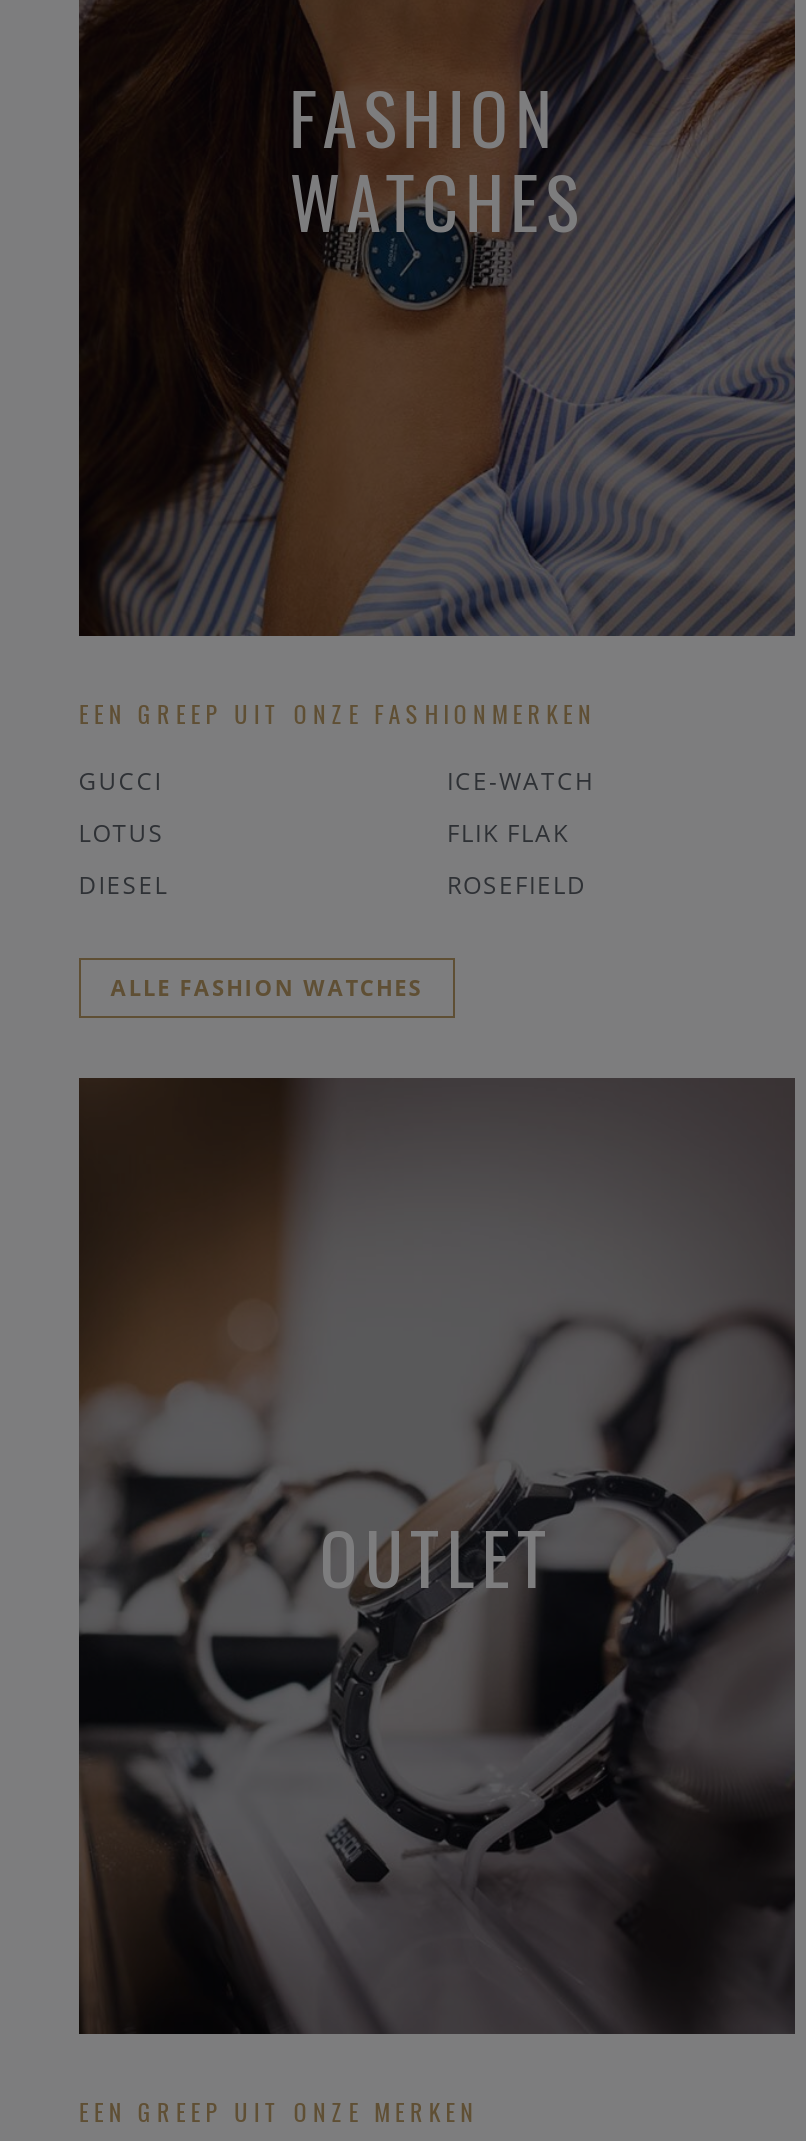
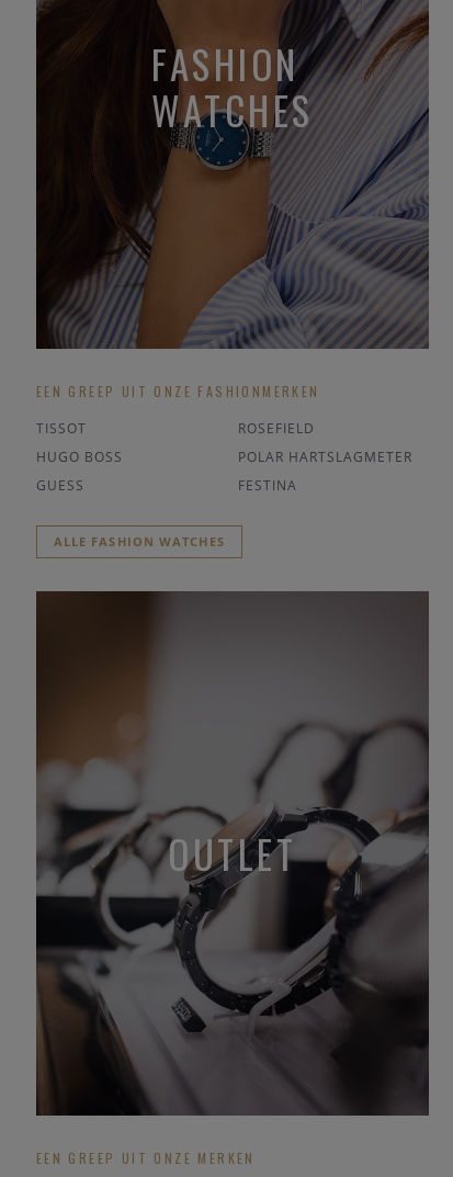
- GUCCI
- ICE-WATCH
- LOTUS
- FLIK FLAK
- DIESEL
+ TISSOT

moved up: ROSEFIELD

+ HUGO BOSS
+ POLAR HARTSLAGMETER
+ GUESS
+ FESTINA
